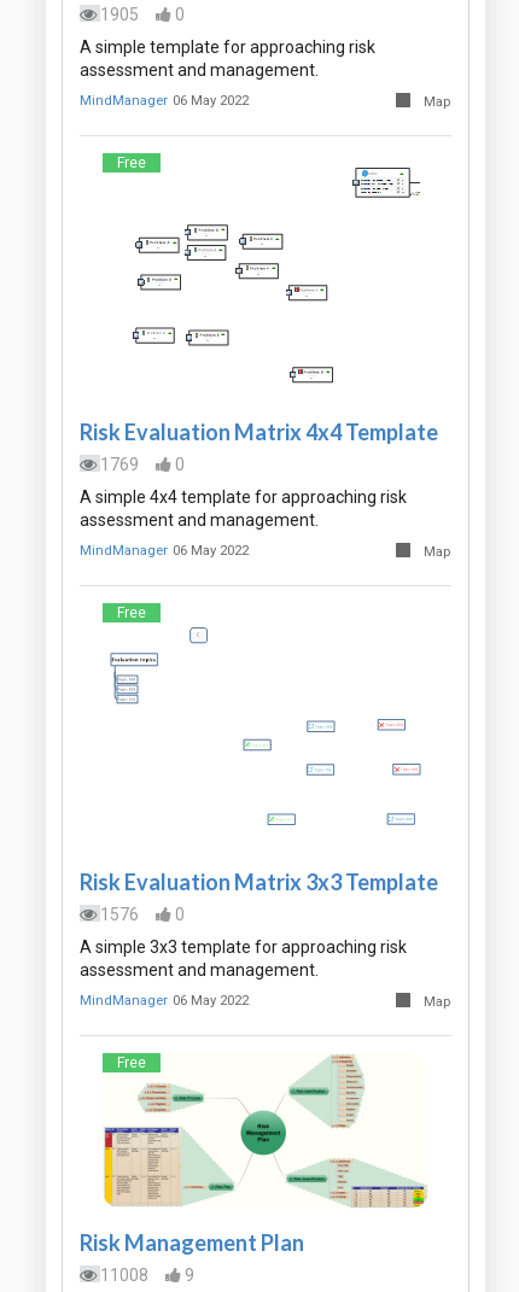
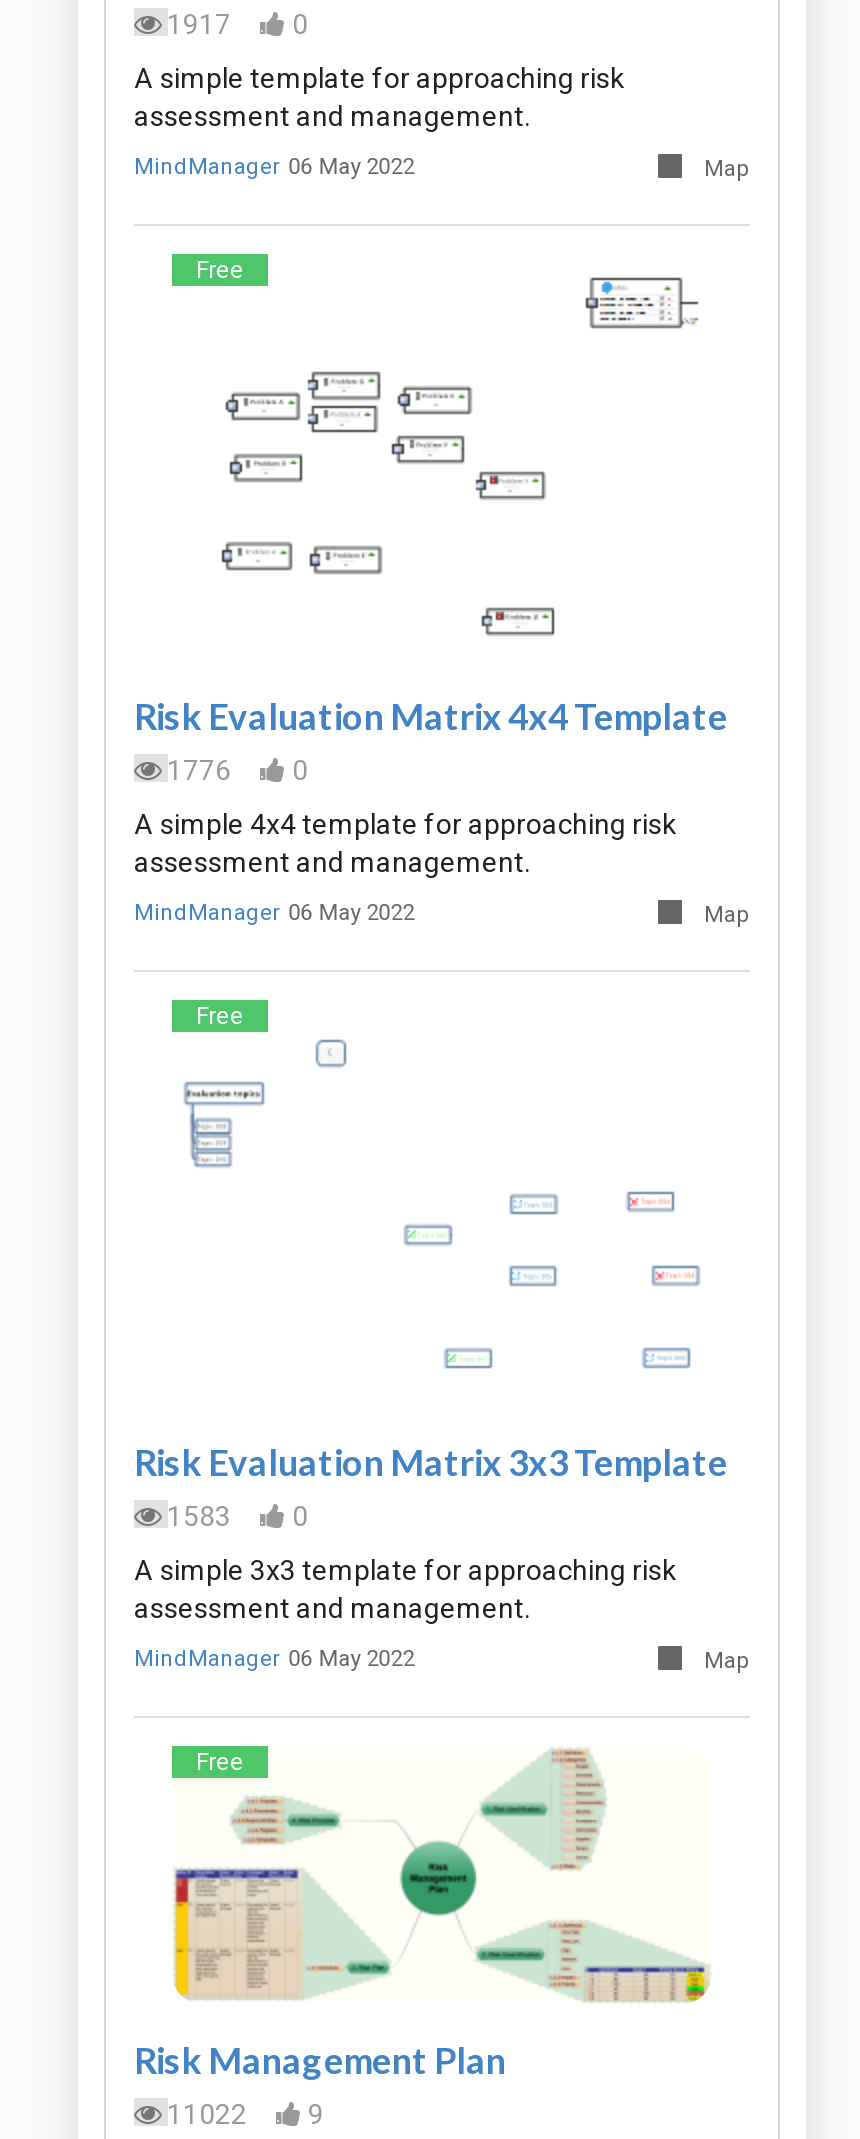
- 1905 0
+ 1917 0

- 1769 0
+ 1776 0

- 1576 0
+ 1583 0

- 11008 9
+ 11022 9
